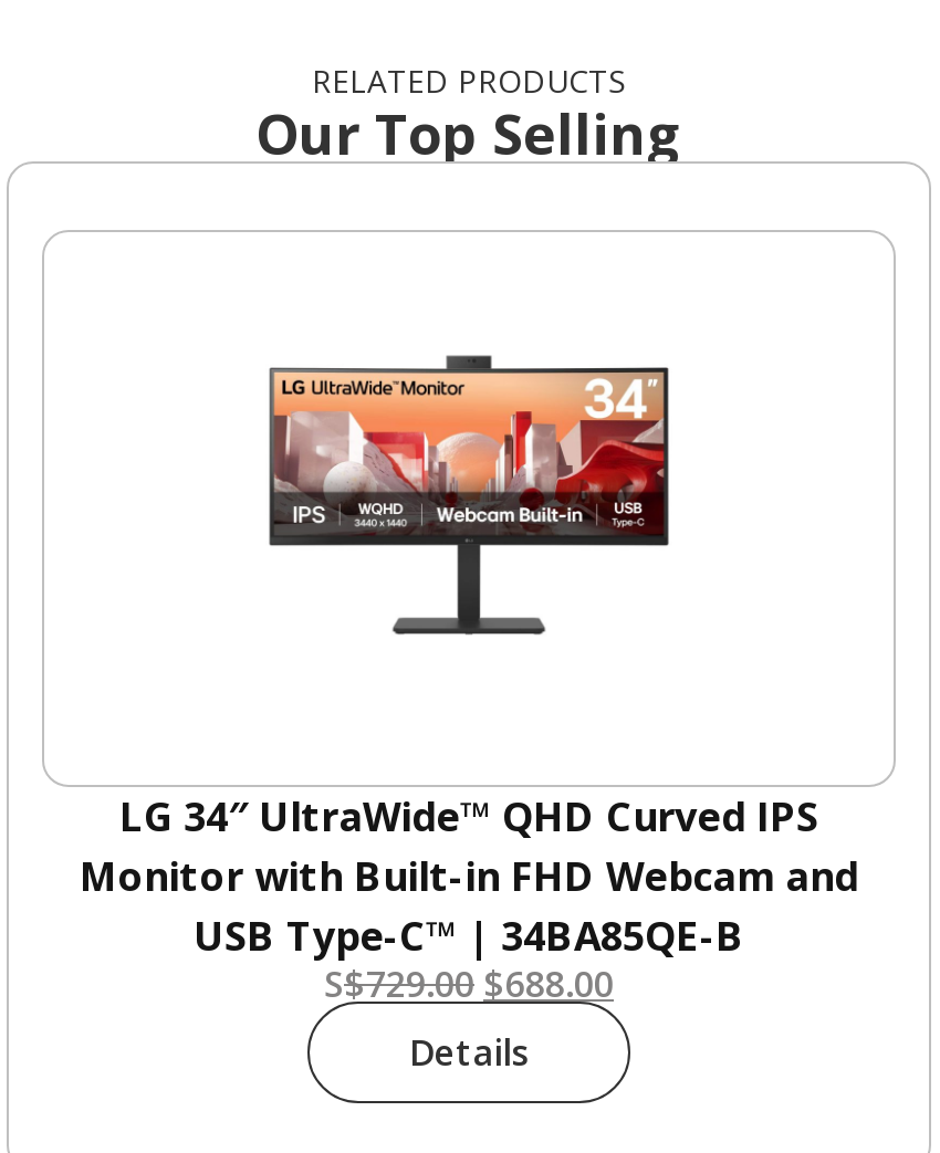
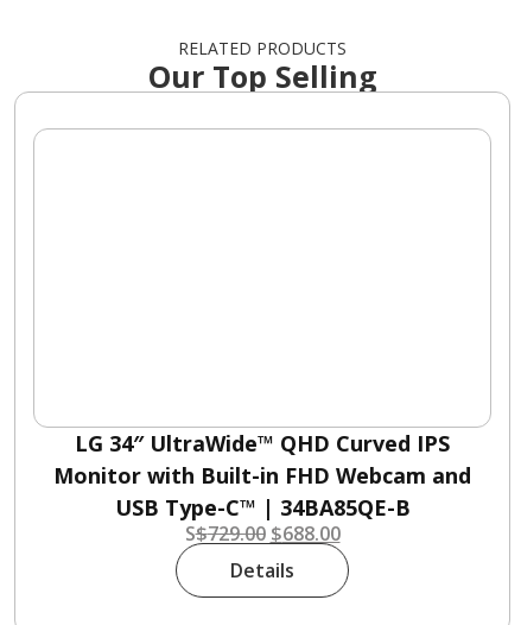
- [image]
